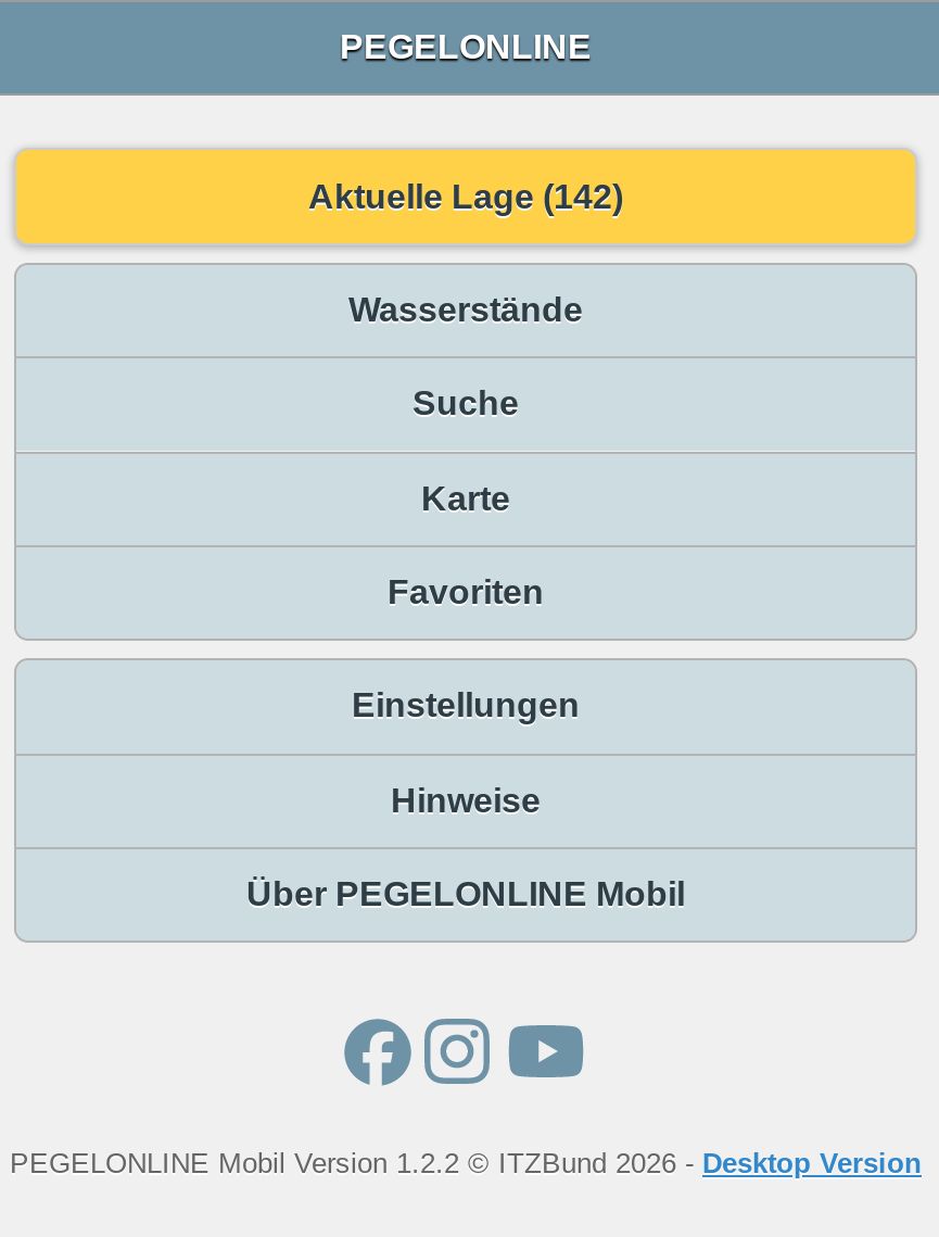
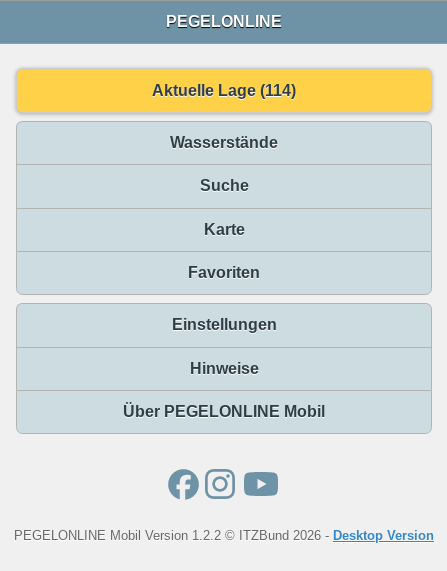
- Aktuelle Lage (142)
+ Aktuelle Lage (114)
